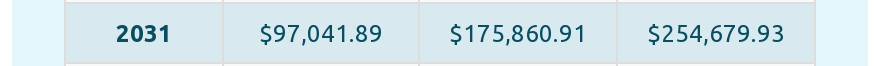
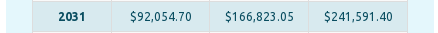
- $97,041.89
+ $92,054.70

- $175,860.91
+ $166,823.05

- $254,679.93
+ $241,591.40
